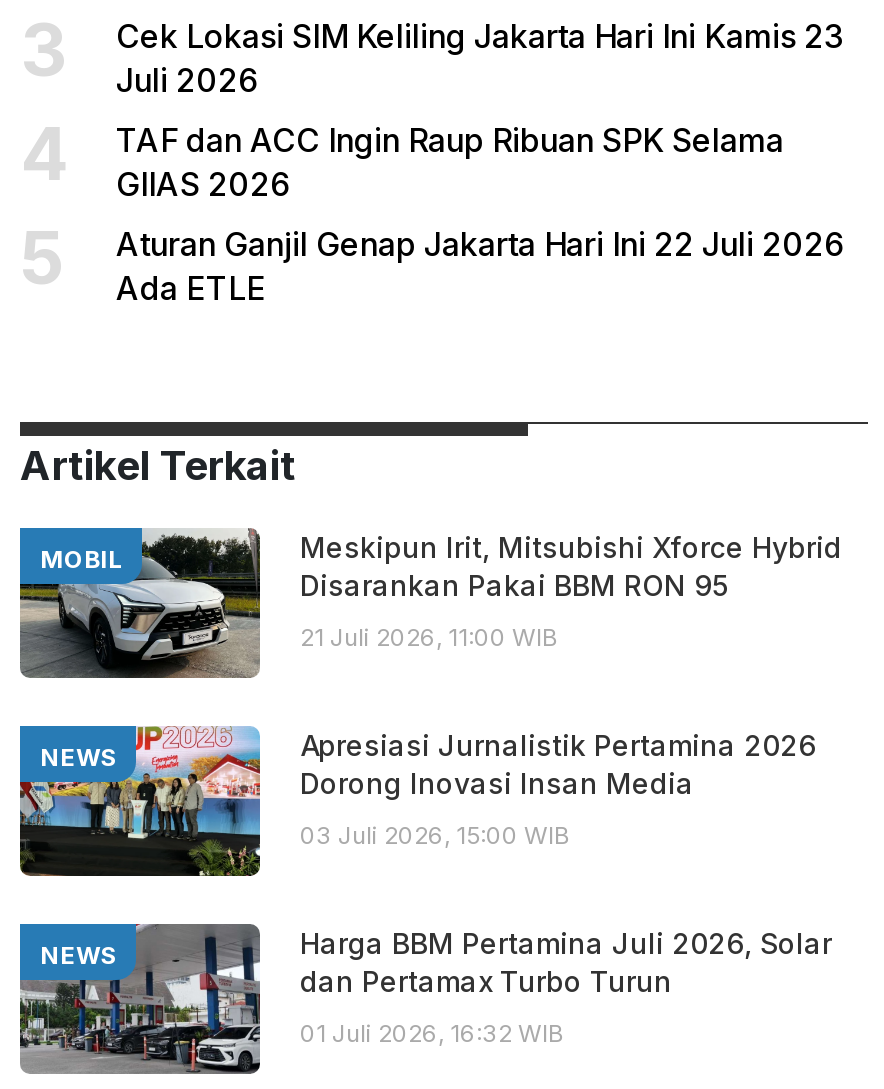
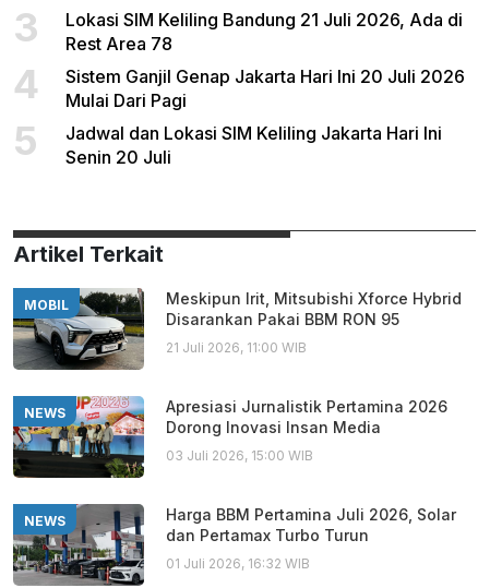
- Cek Lokasi SIM Keliling Jakarta Hari Ini Kamis 23
- Juli 2026
+ Lokasi SIM Keliling Bandung 21 Juli 2026, Ada di
+ Rest Area 78

- TAF dan ACC Ingin Raup Ribuan SPK Selama
- GIIAS 2026
+ Sistem Ganjil Genap Jakarta Hari Ini 20 Juli 2026
+ Mulai Dari Pagi

- Aturan Ganjil Genap Jakarta Hari Ini 22 Juli 2026
- Ada ETLE
+ Jadwal dan Lokasi SIM Keliling Jakarta Hari Ini
+ Senin 20 Juli
